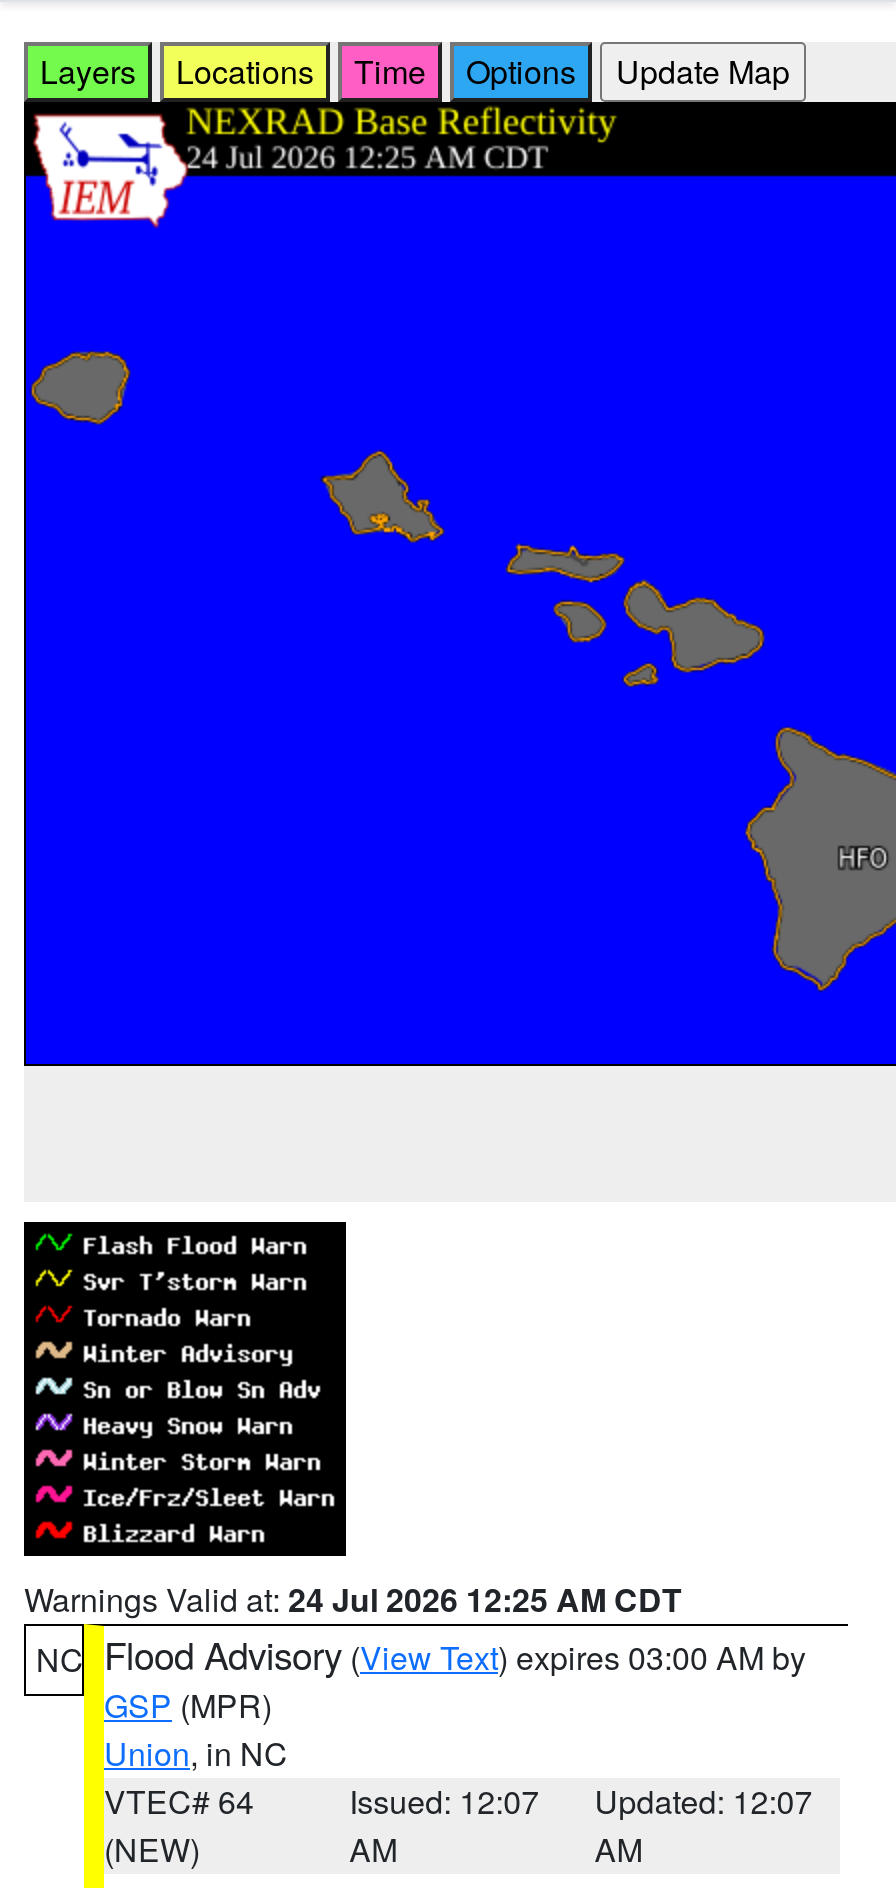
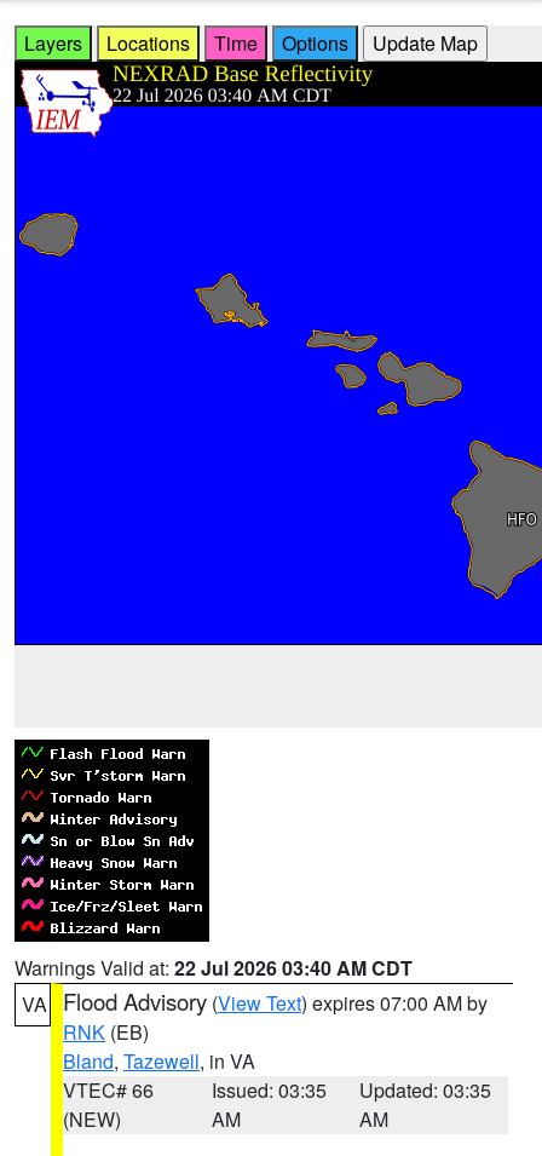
- Warnings Valid at: 24 Jul 2026 12:25 AM CDT
- NC Flood Advisory (View Text) expires 03:00 AM by
- GSP (MPR)
- Union, in NC
- VTEC# 64
+ Warnings Valid at: 22 Jul 2026 03:40 AM CDT
+ VA Flood Advisory (View Text) expires 07:00 AM by
+ RNK (EB)
+ Bland, Tazewell, in VA
+ VTEC# 66

- Issued: 12:07
+ Issued: 03:35

- Updated: 12:07
+ Updated: 03:35
